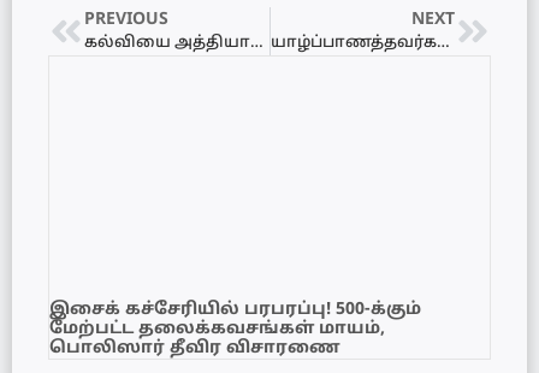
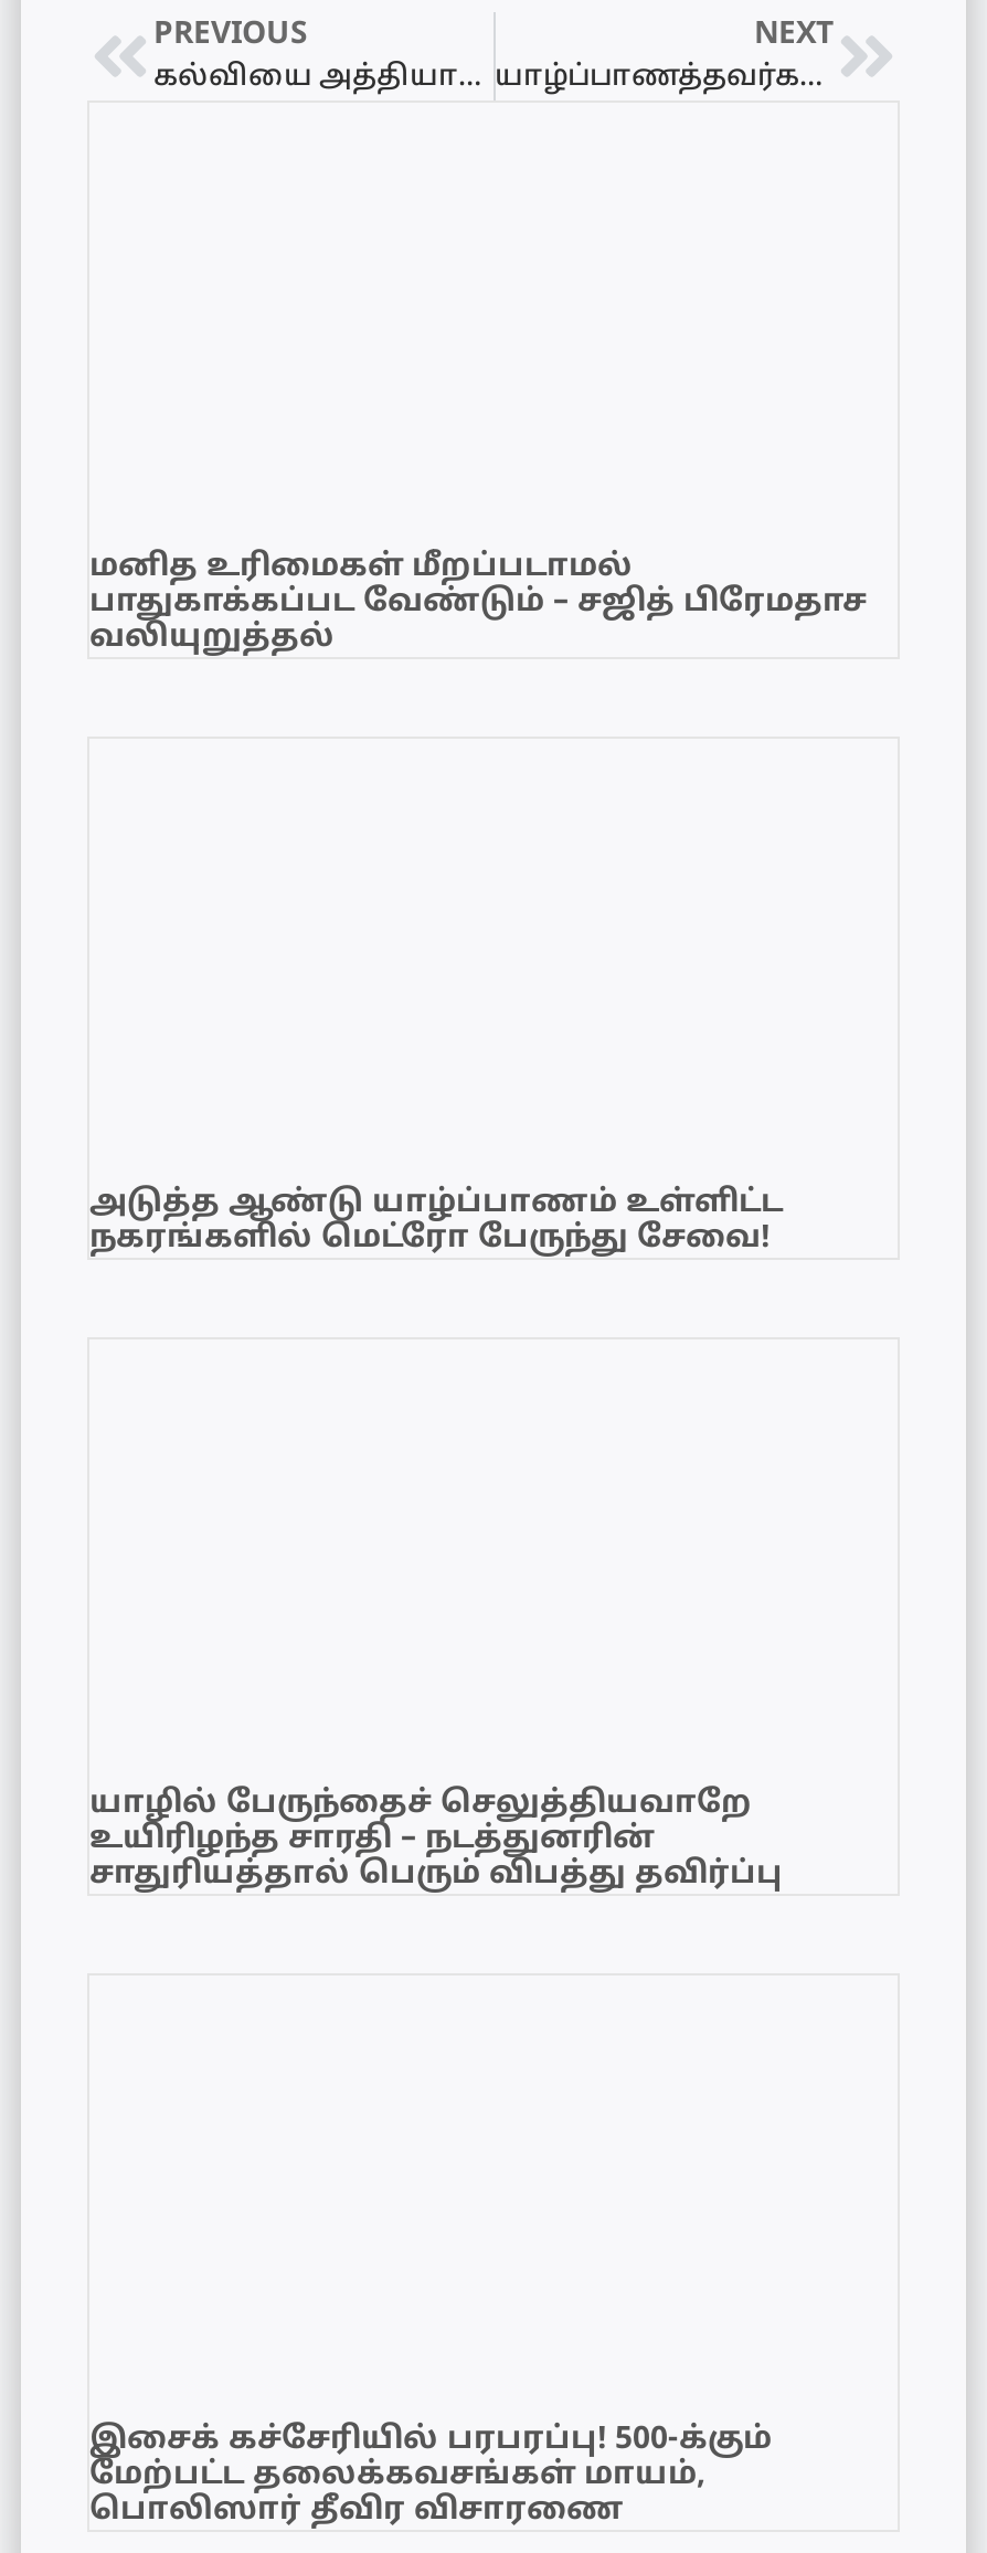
+ மனித உரிமைகள் மீறப்படாமல்
+ பாதுகாக்கப்பட வேண்டும் – சஜித் பிரேமதாச
+ வலியுறுத்தல்

+ அடுத்த ஆண்டு யாழ்ப்பாணம் உள்ளிட்ட
+ நகரங்களில் மெட்ரோ பேருந்து சேவை!

+ யாழில் பேருந்தைச் செலுத்தியவாறே
+ உயிரிழந்த சாரதி – நடத்துனரின்
+ சாதுரியத்தால் பெரும் விபத்து தவிர்ப்பு
